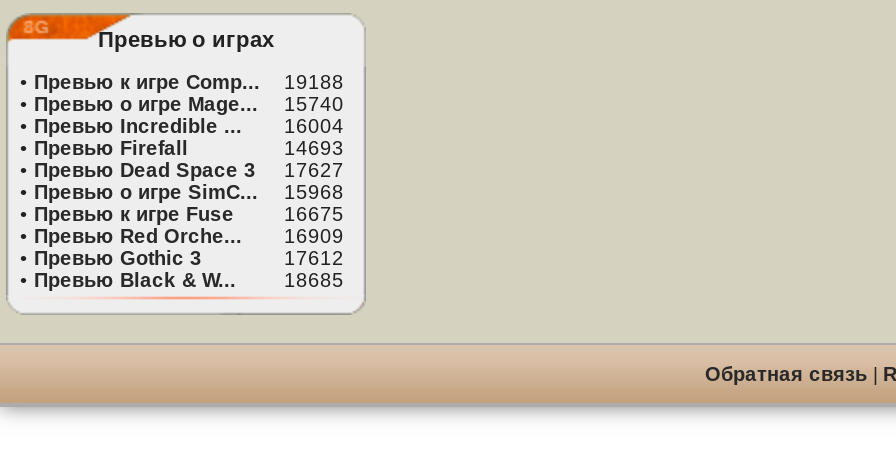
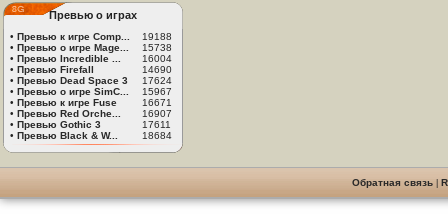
- • Превью о игре Mage... 15740
+ • Превью о игре Mage... 15738

- 14693
+ 14690

- • Превью Dead Space 3 17627
+ • Превью Dead Space 3 17624

- 15968
+ 15967

- 16675
+ 16671

- • Превью Red Orche... 16909
+ • Превью Red Orche... 16907

- 17612
+ 17611

- 18685
+ 18684
